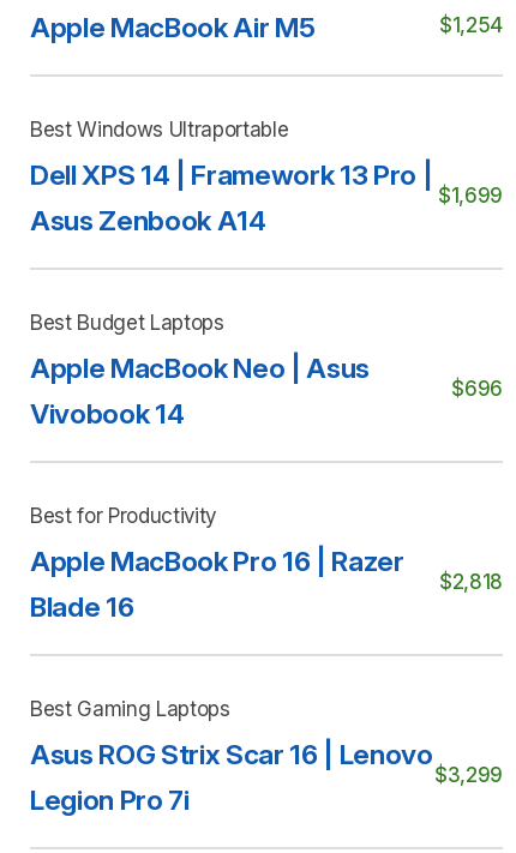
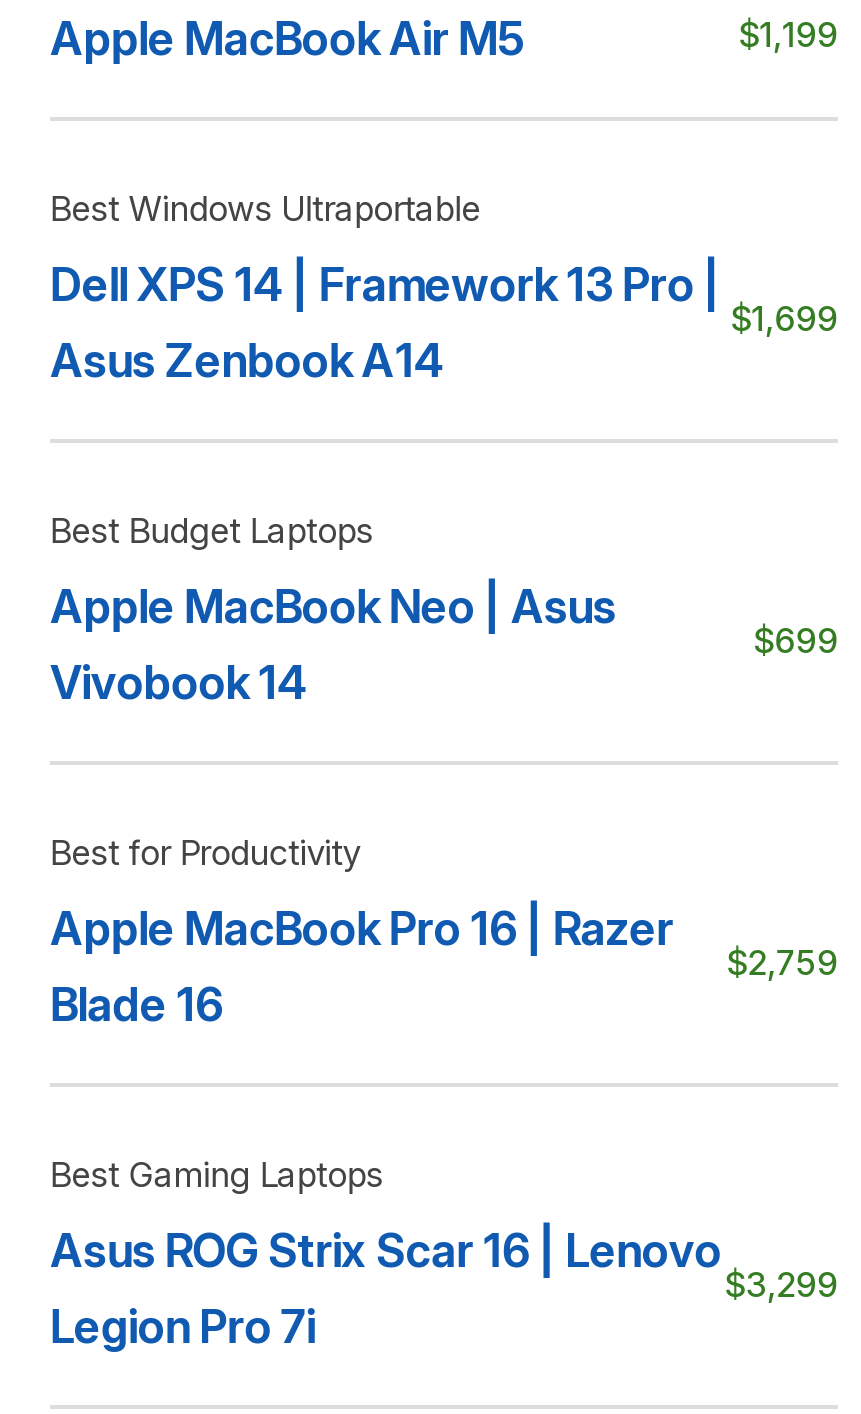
- $1,254
+ $1,199

- $696
+ $699

- $2,818
+ $2,759
